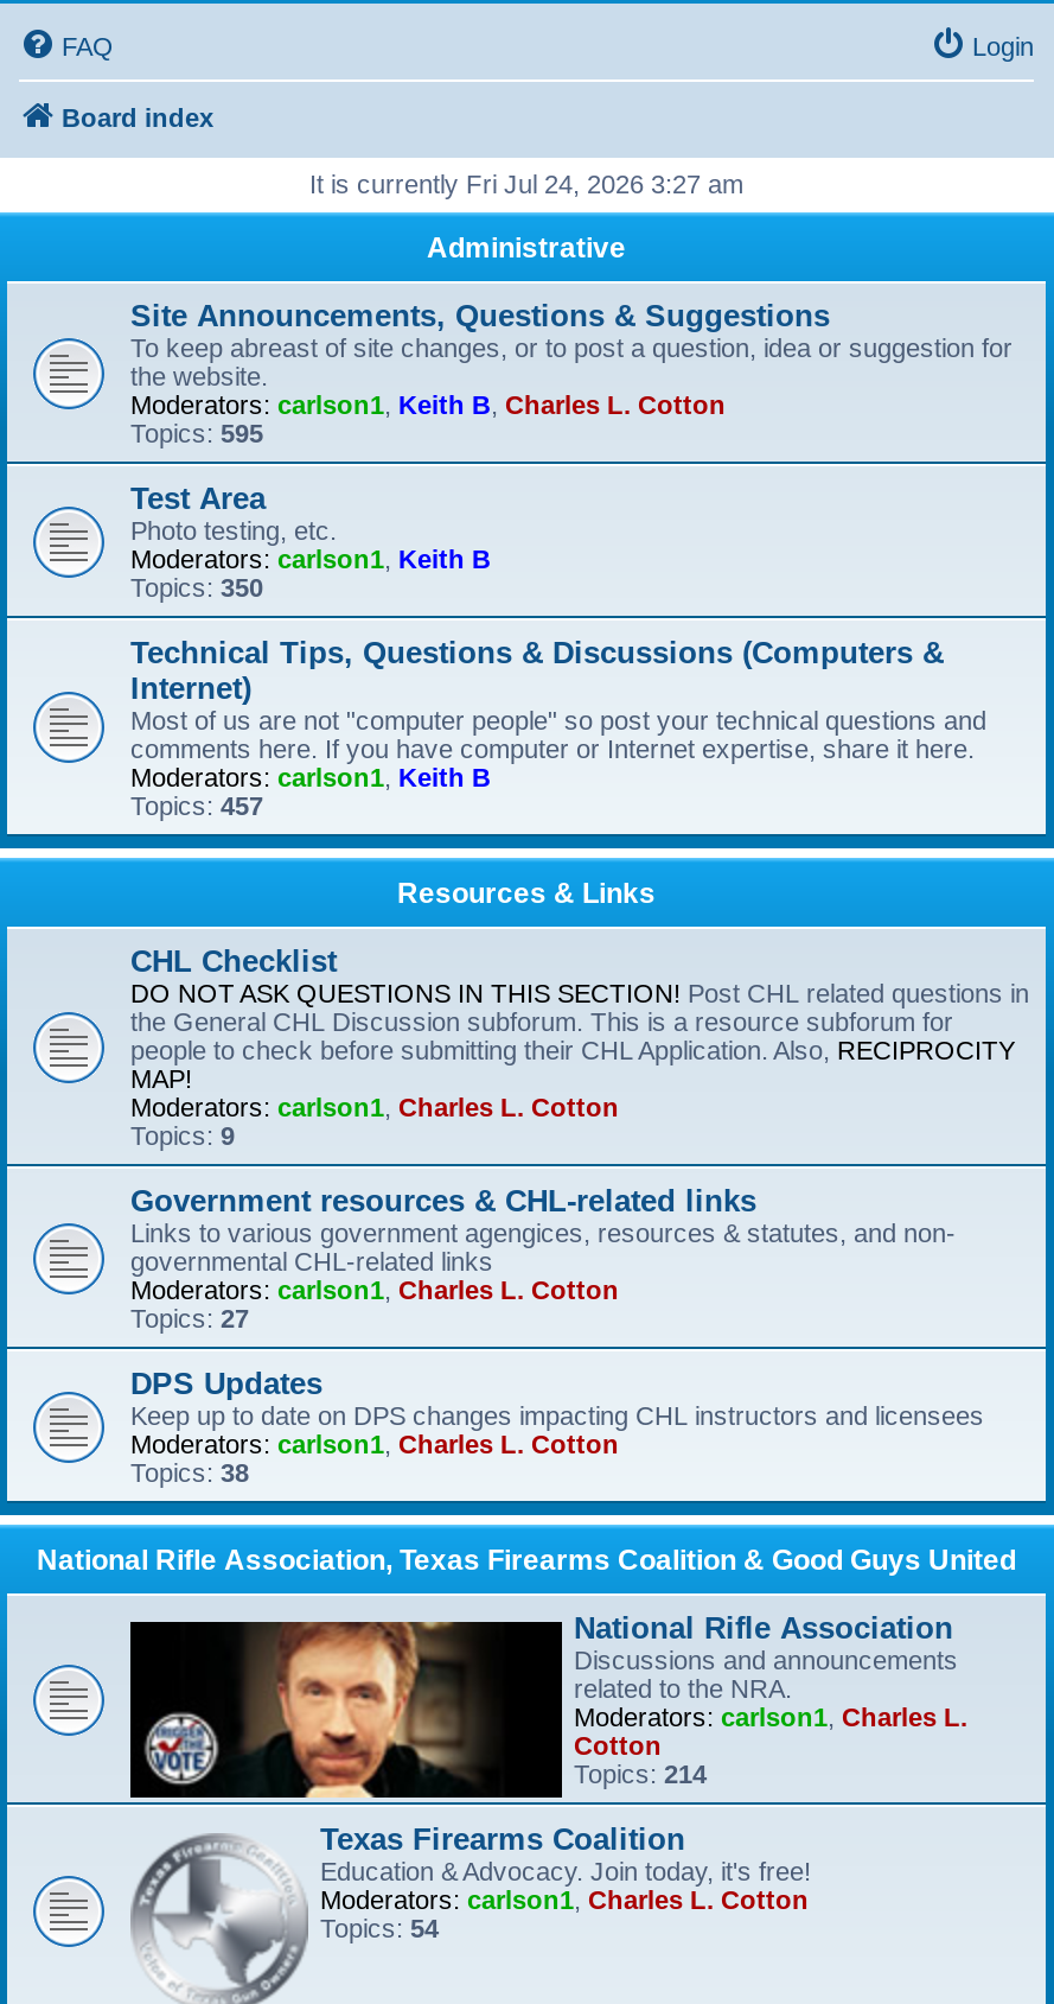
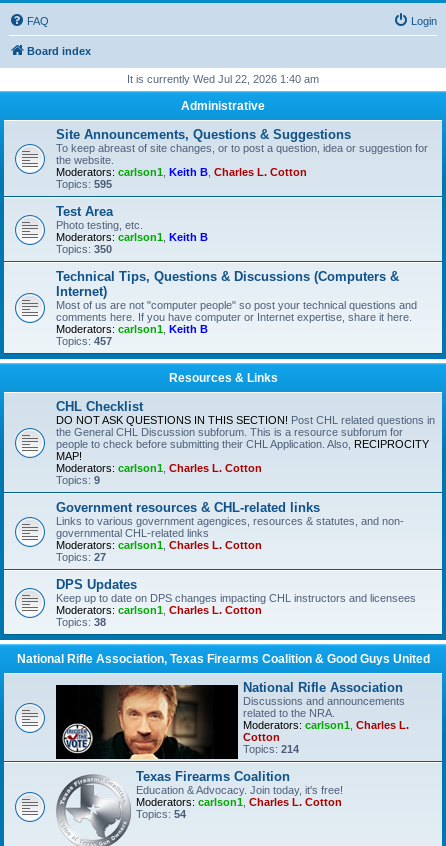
- It is currently Fri Jul 24, 2026 3:27 am
+ It is currently Wed Jul 22, 2026 1:40 am
